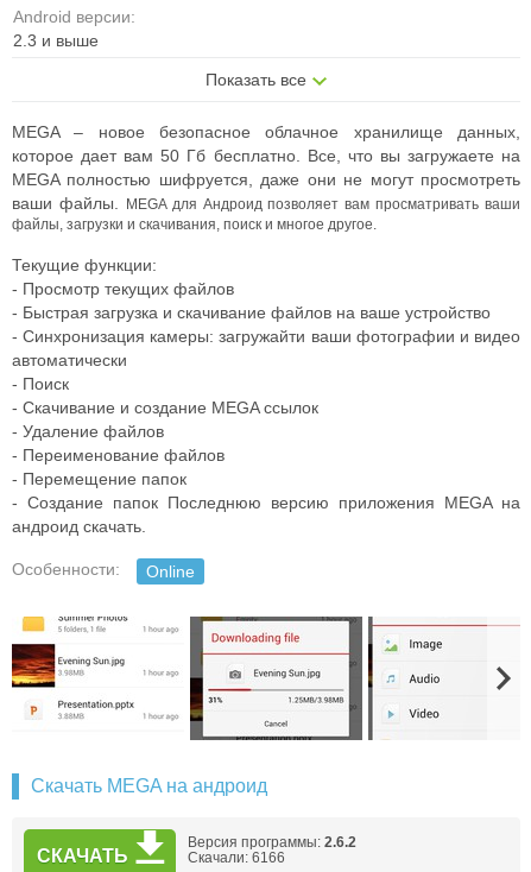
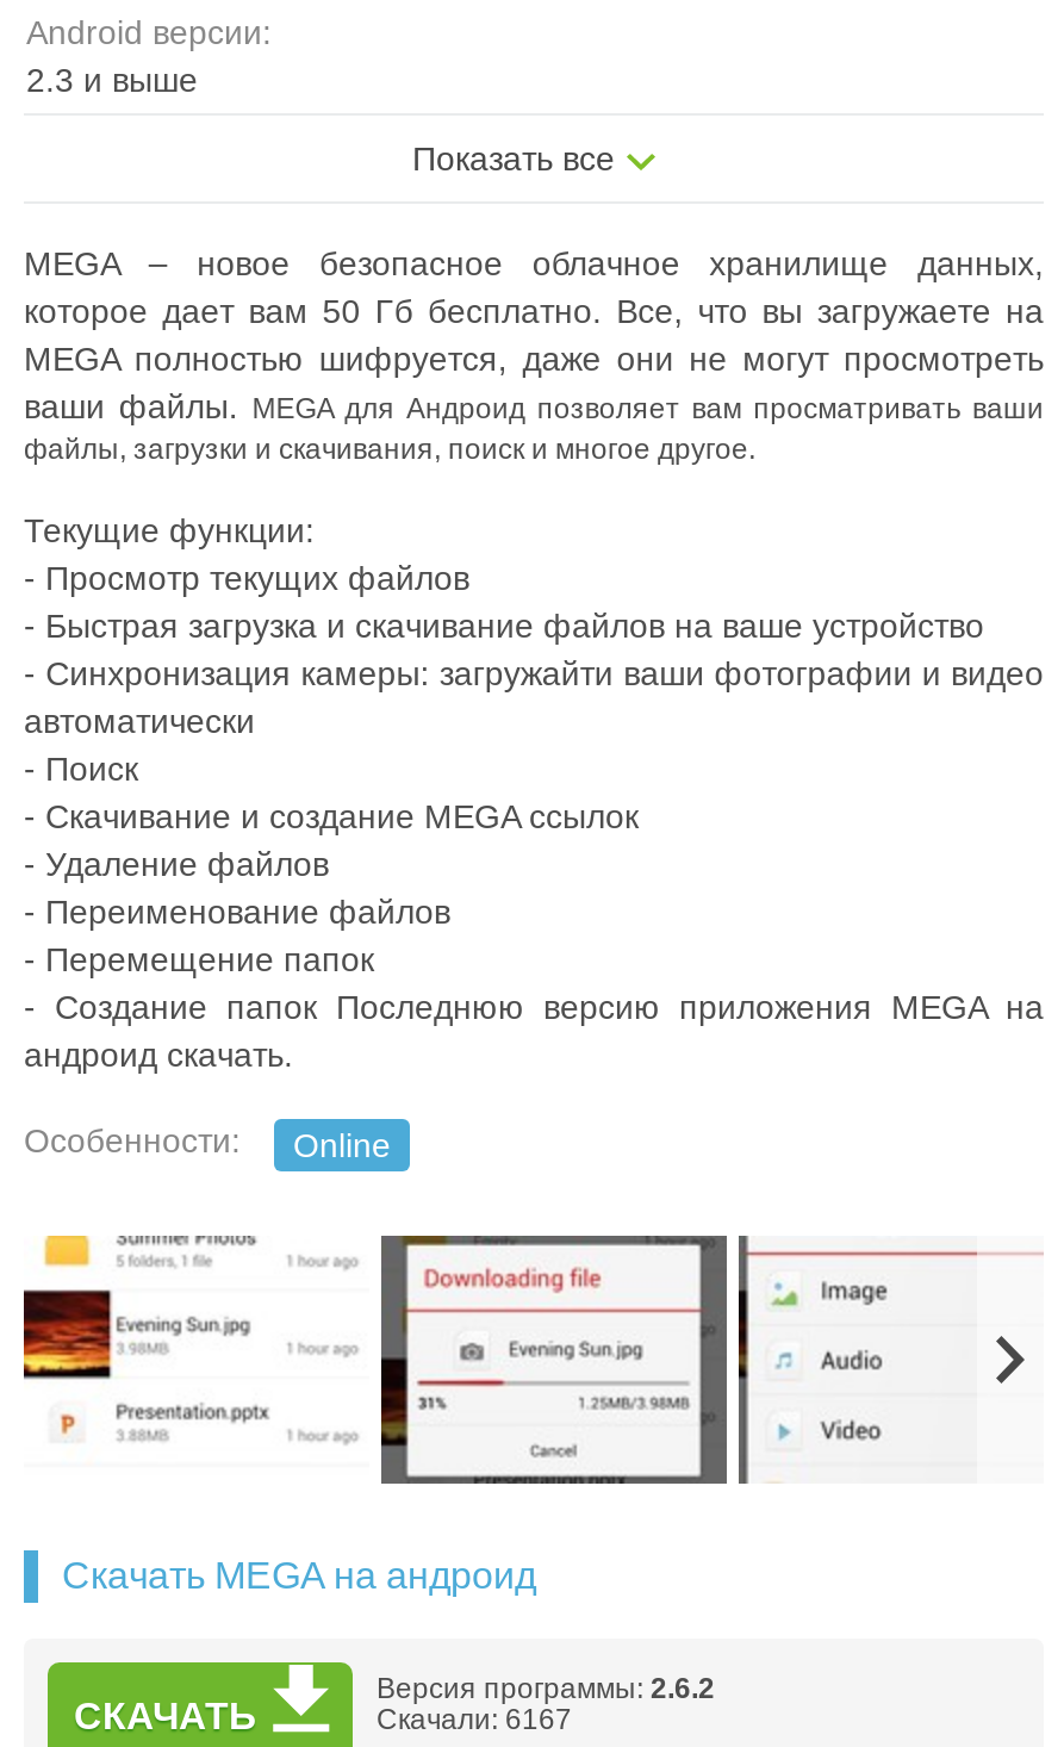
- Скачали: 6166
+ Скачали: 6167
